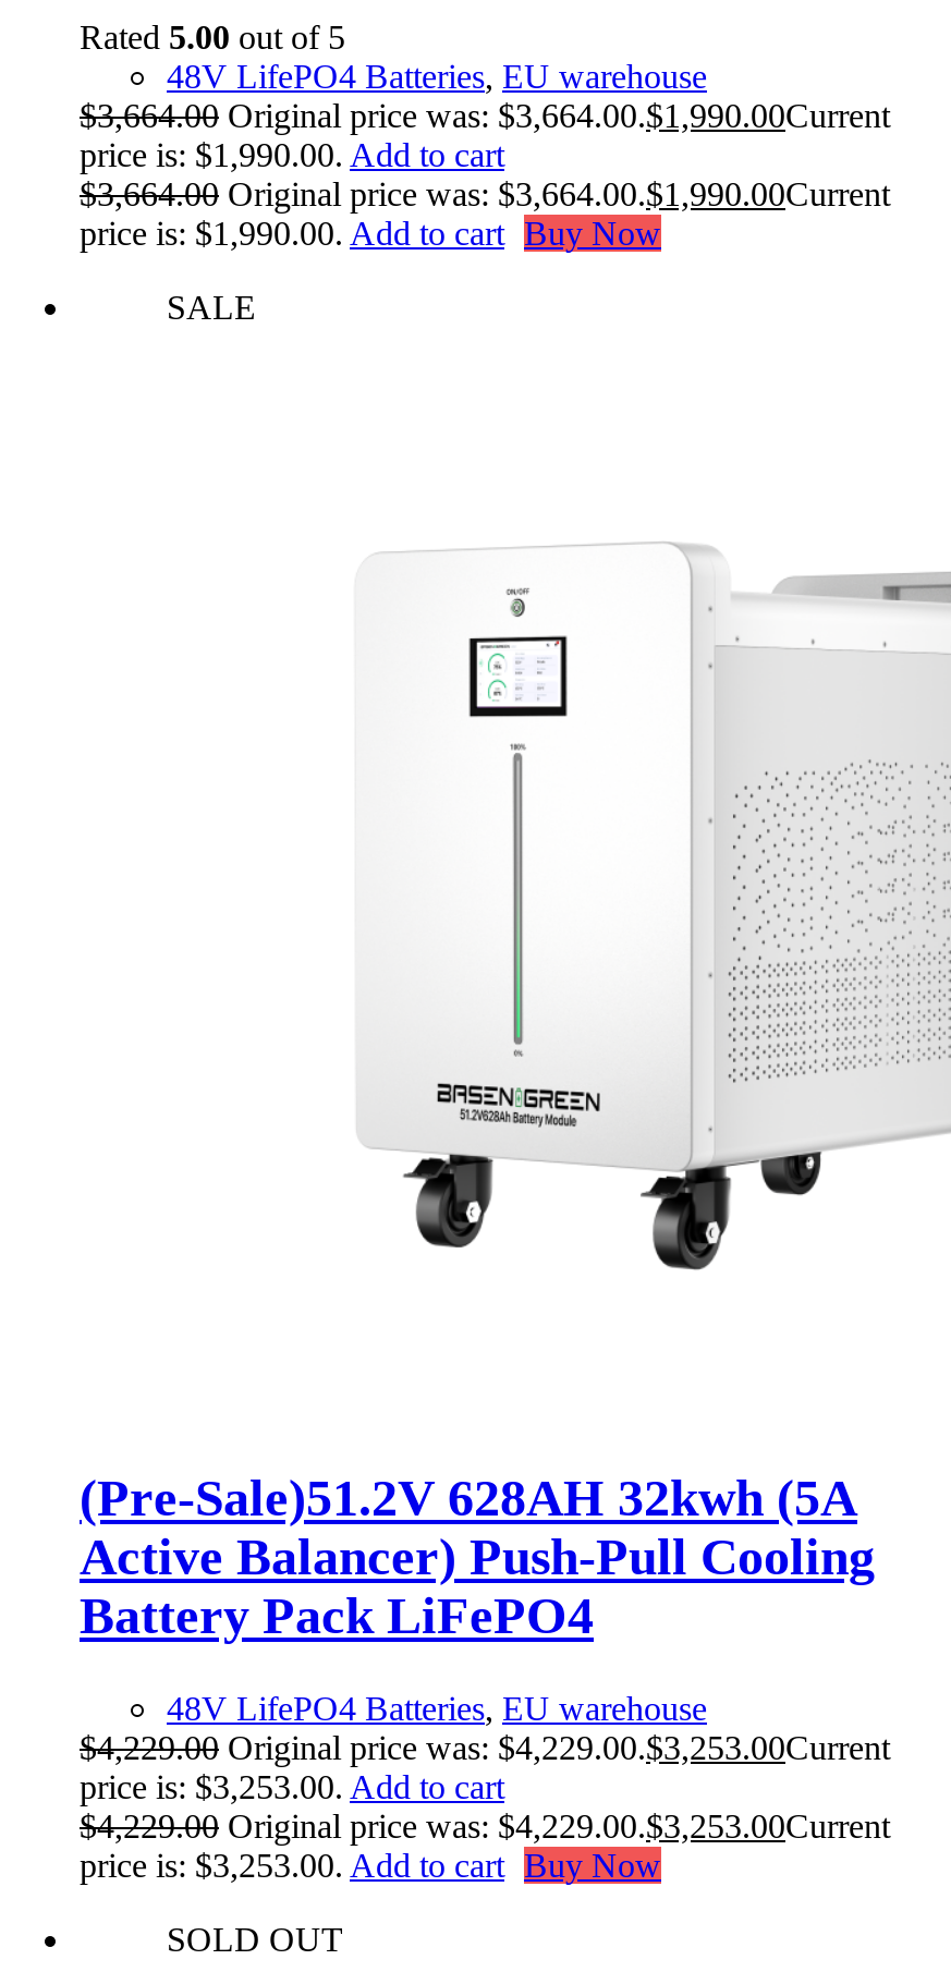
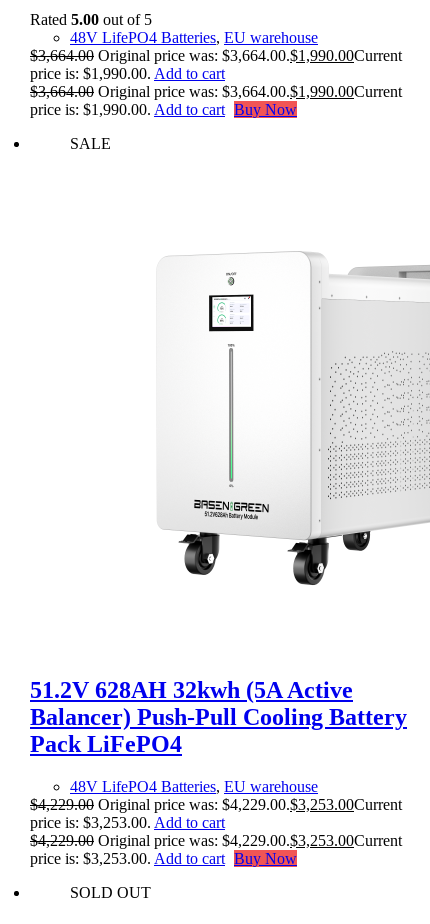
- (Pre-Sale)51.2V 628AH 32kwh (5A
- Active Balancer) Push-Pull Cooling
- Battery Pack LiFePO4
+ 51.2V 628AH 32kwh (5A Active
+ Balancer) Push-Pull Cooling Battery
+ Pack LiFePO4
